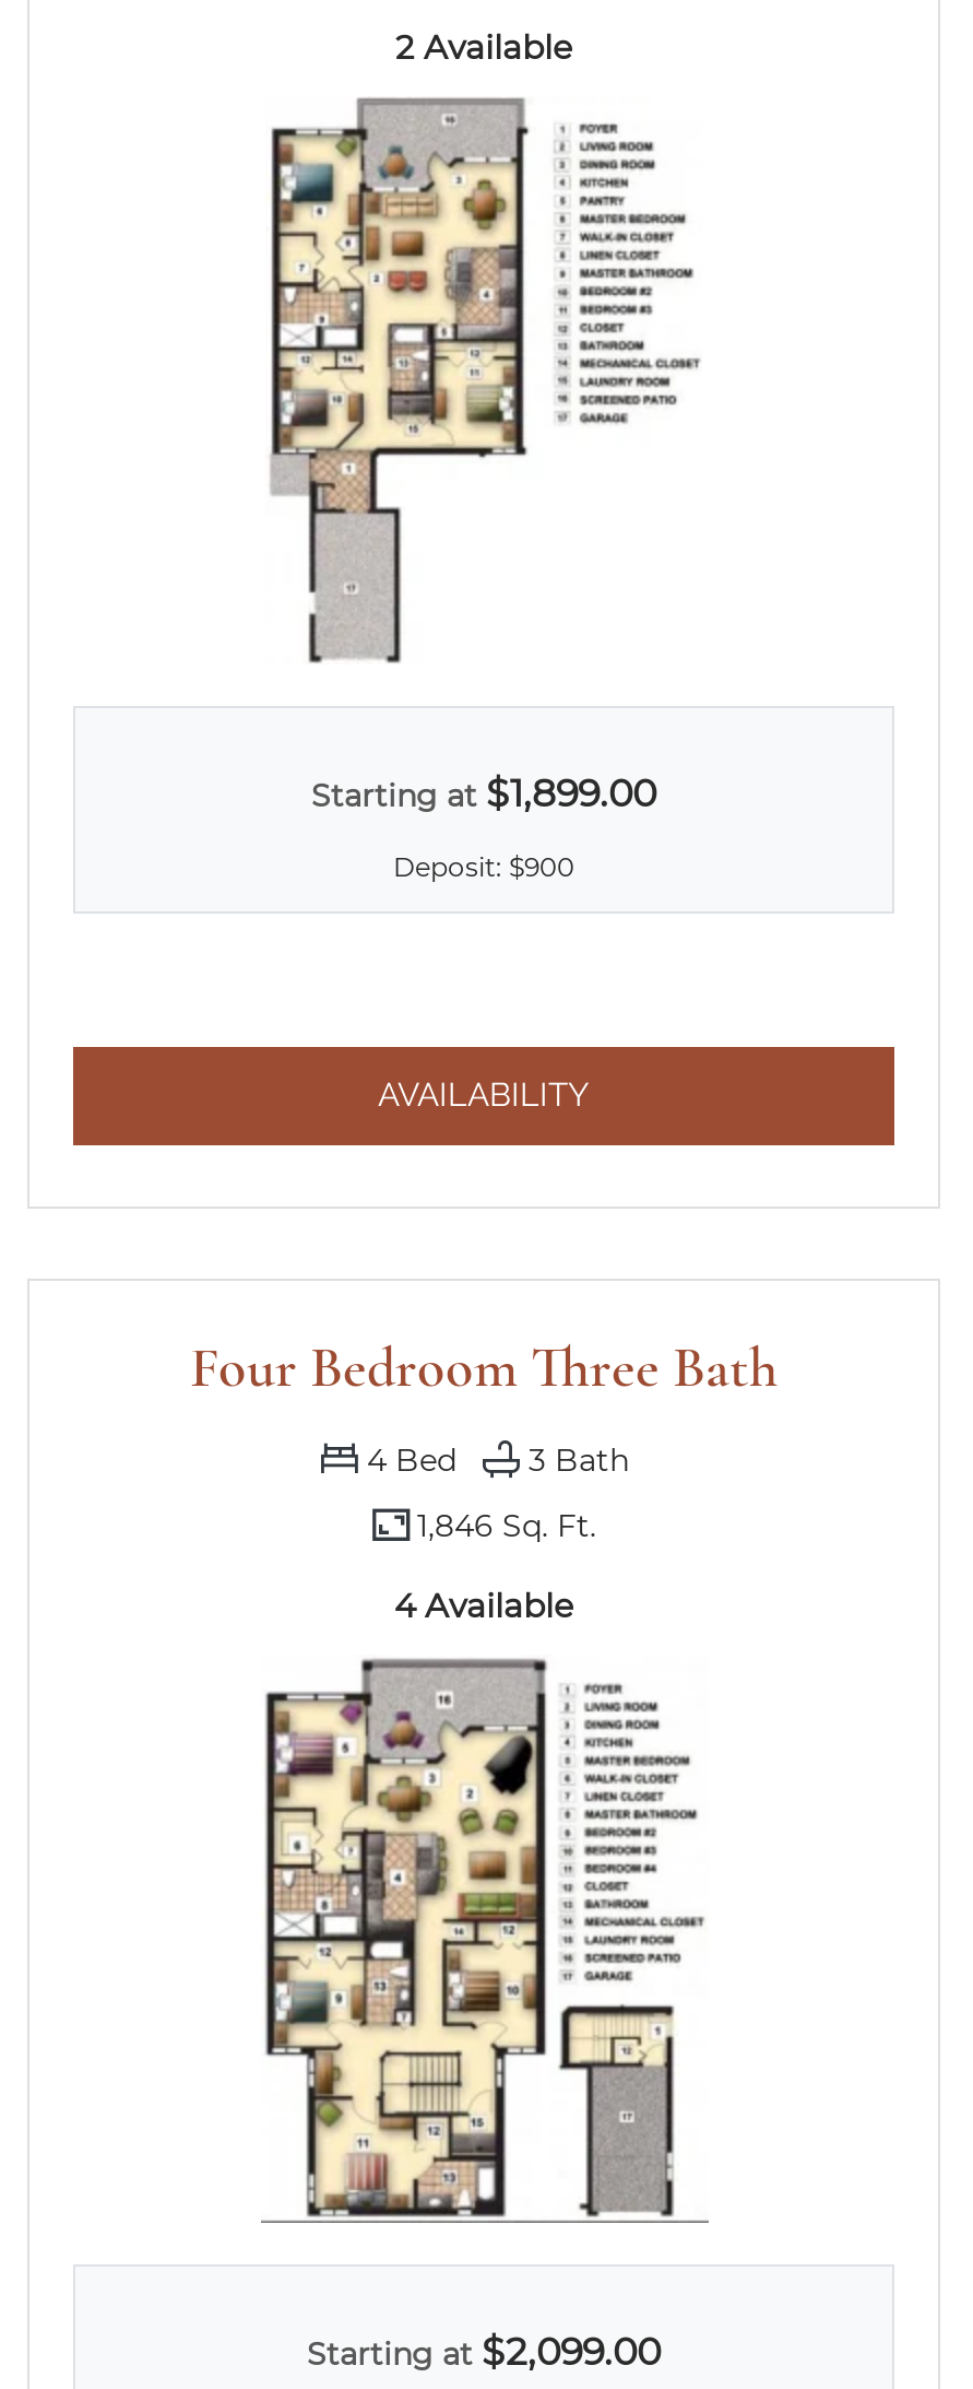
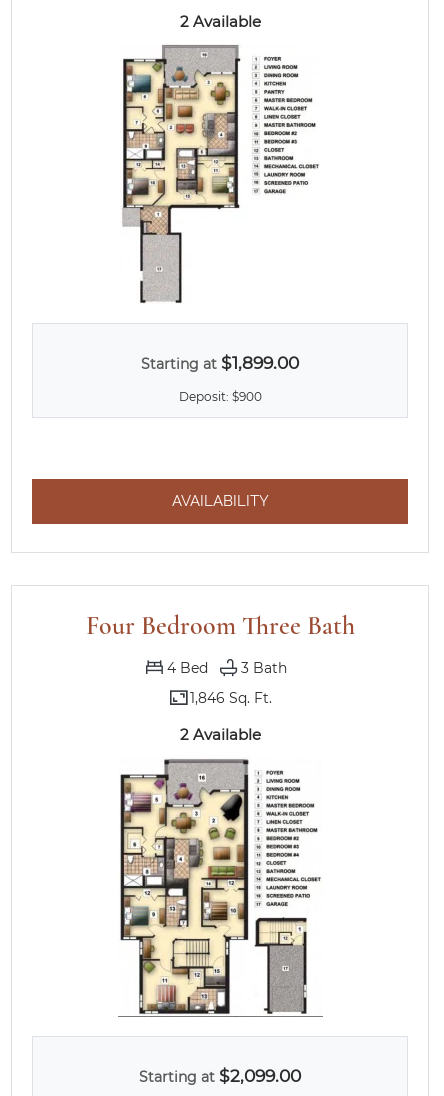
- 4 Available
+ 2 Available
